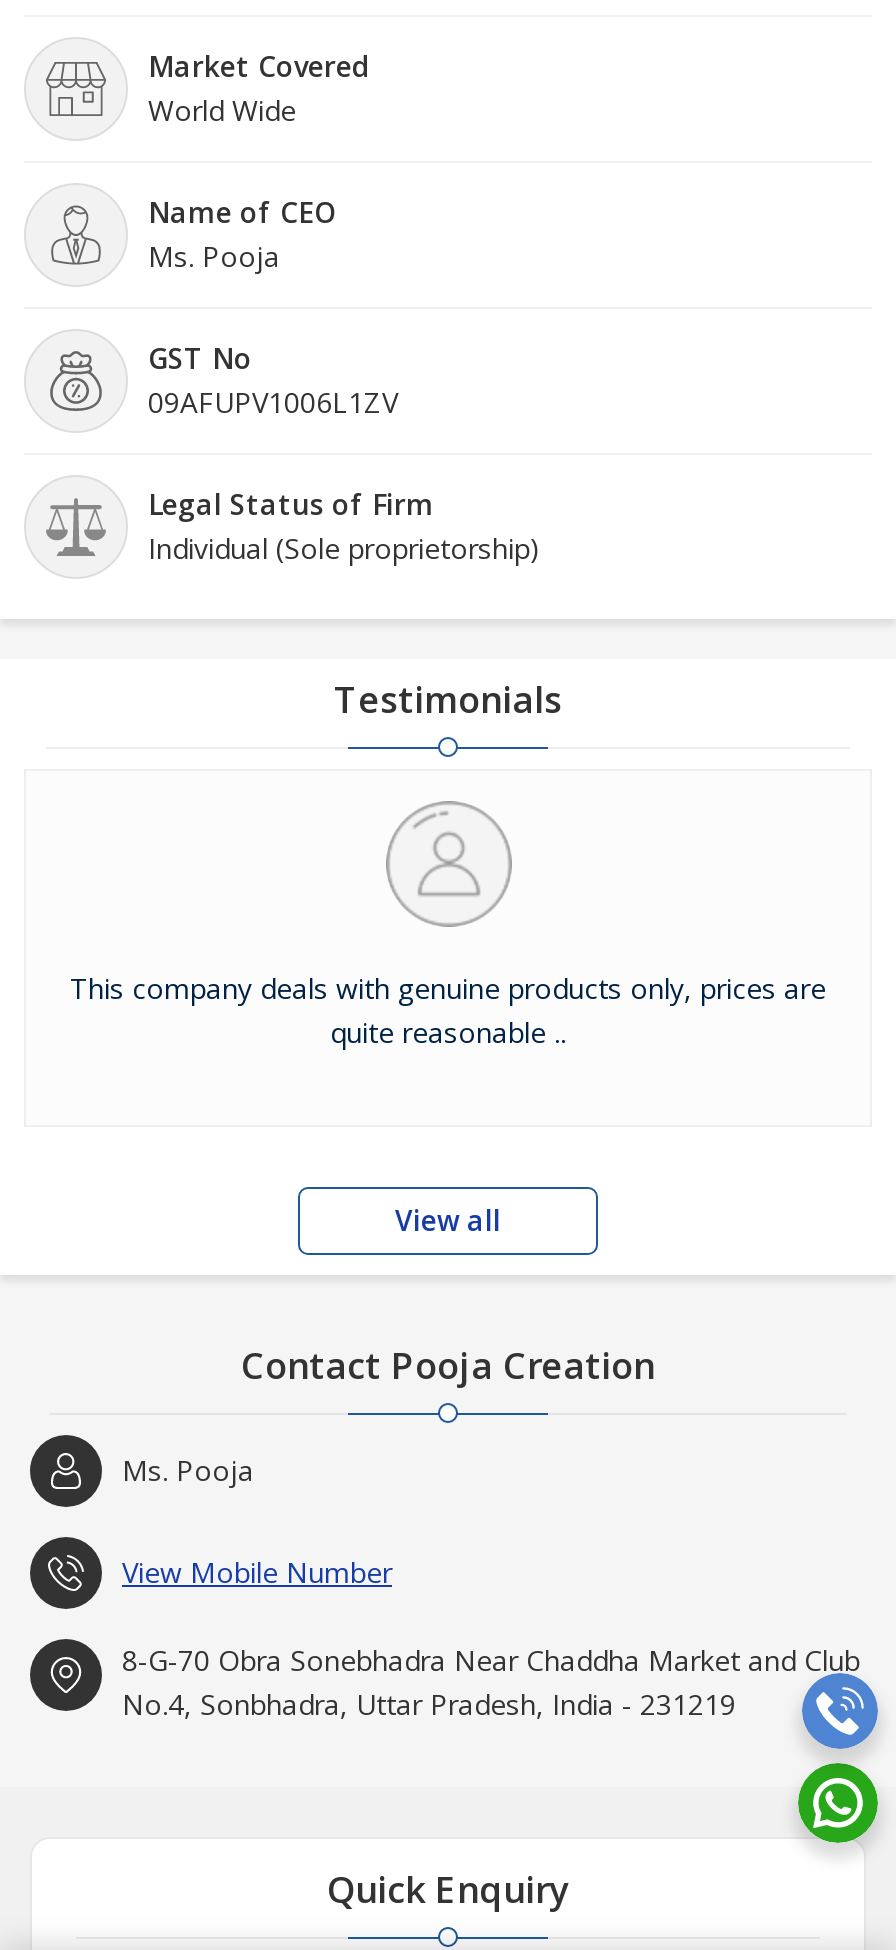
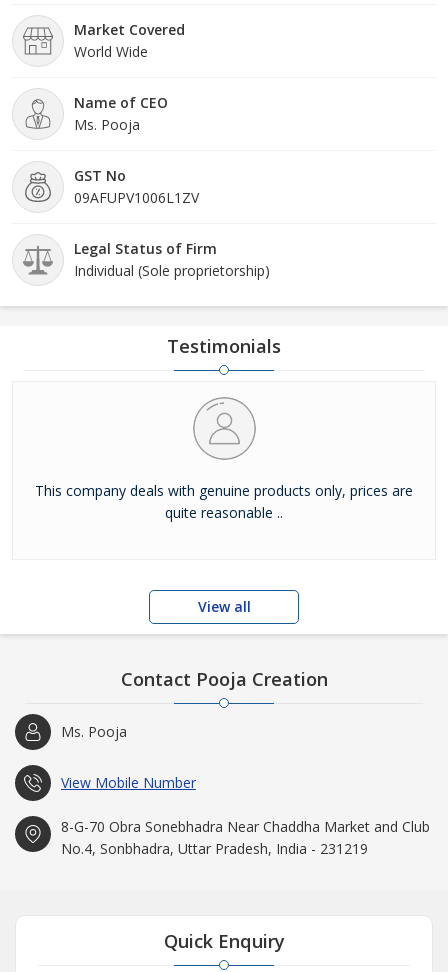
- [image]
